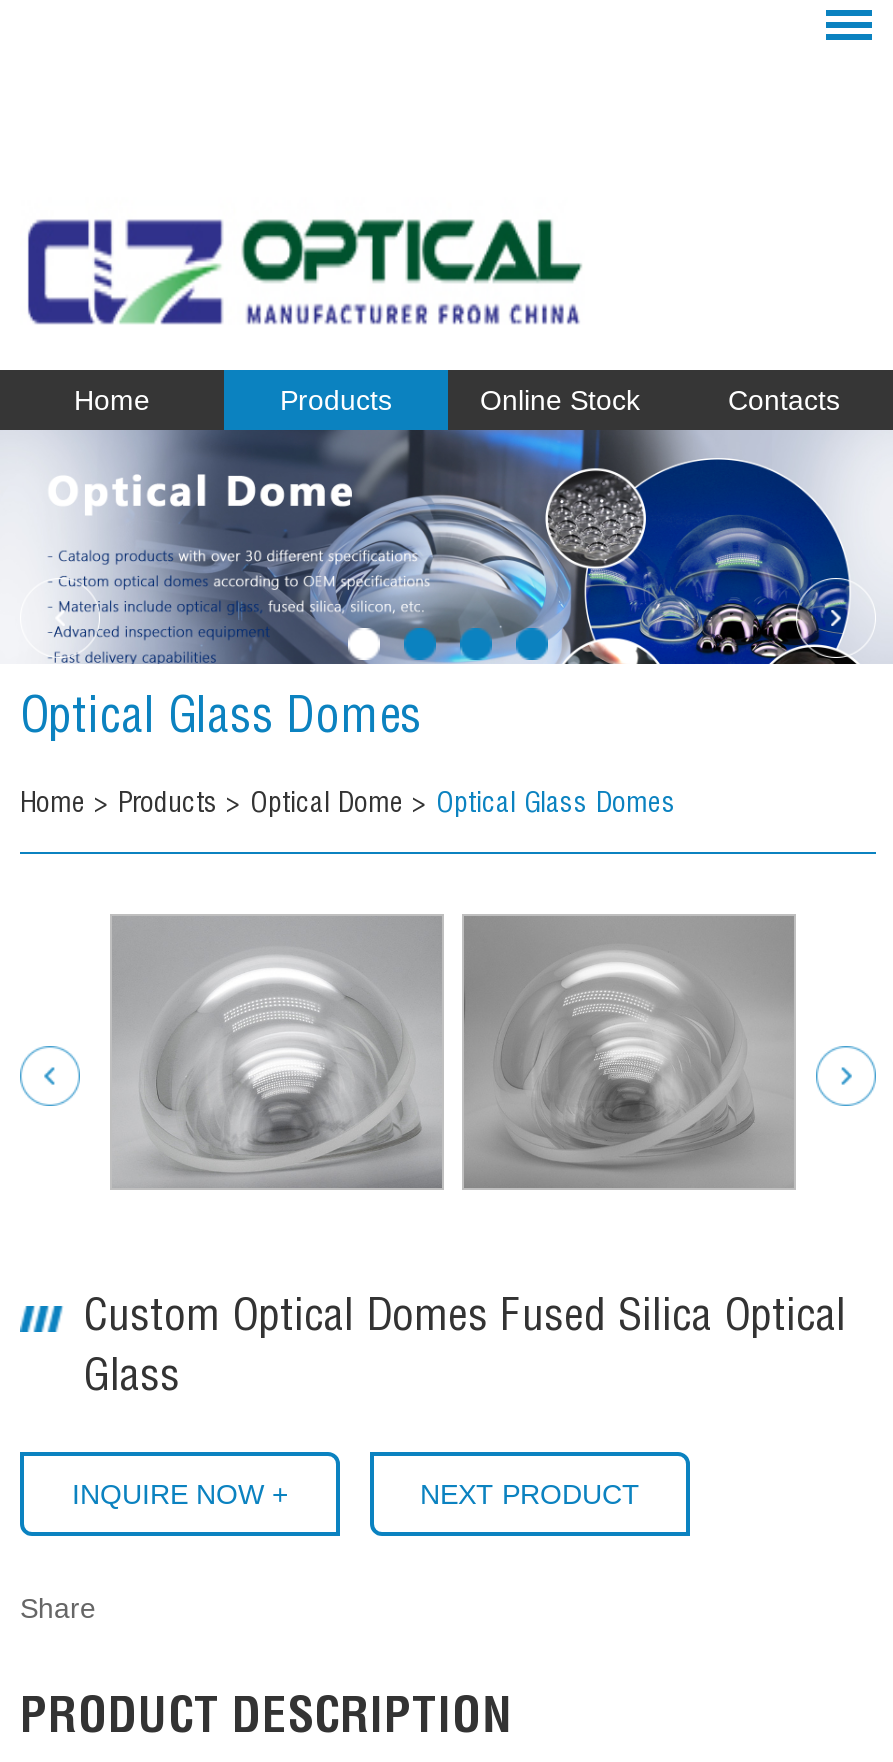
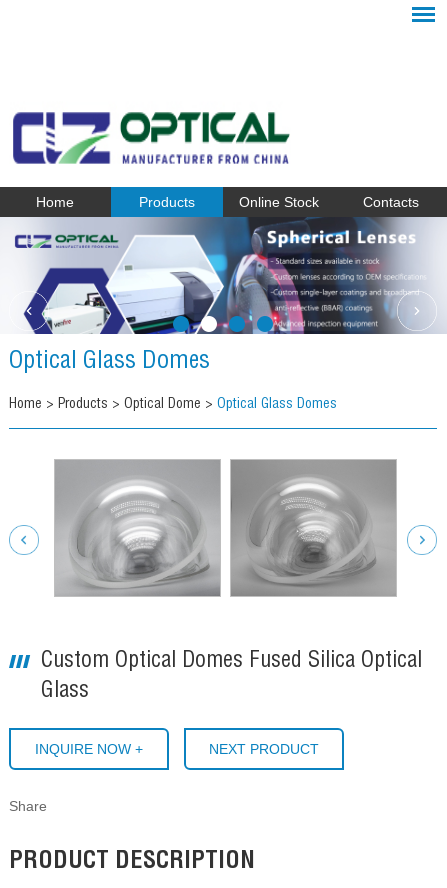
- [image]
+ [image]
